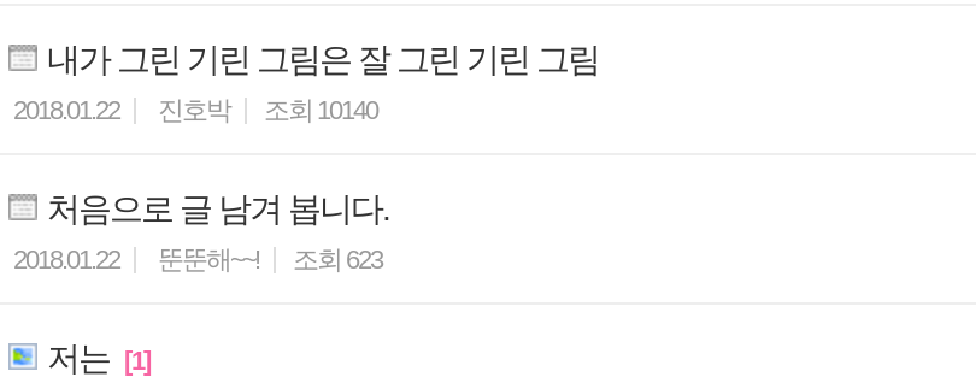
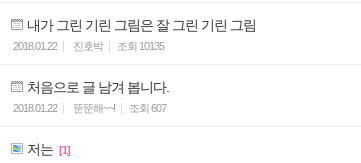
- 2018.01.22 진호박 조회 10140
+ 2018.01.22 진호박 조회 10135

- 조회 623
+ 조회 607
